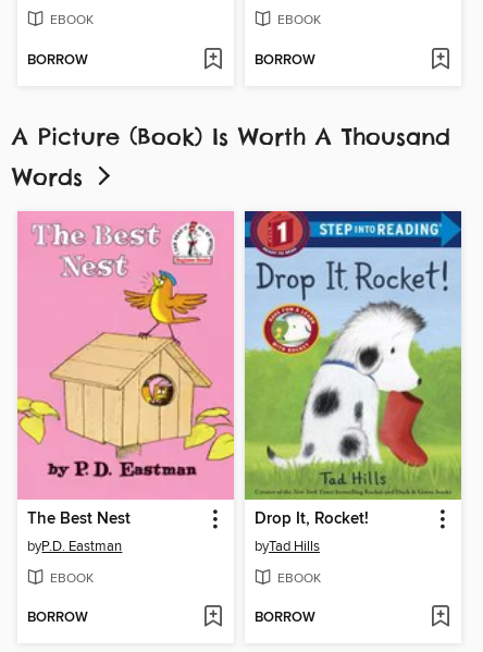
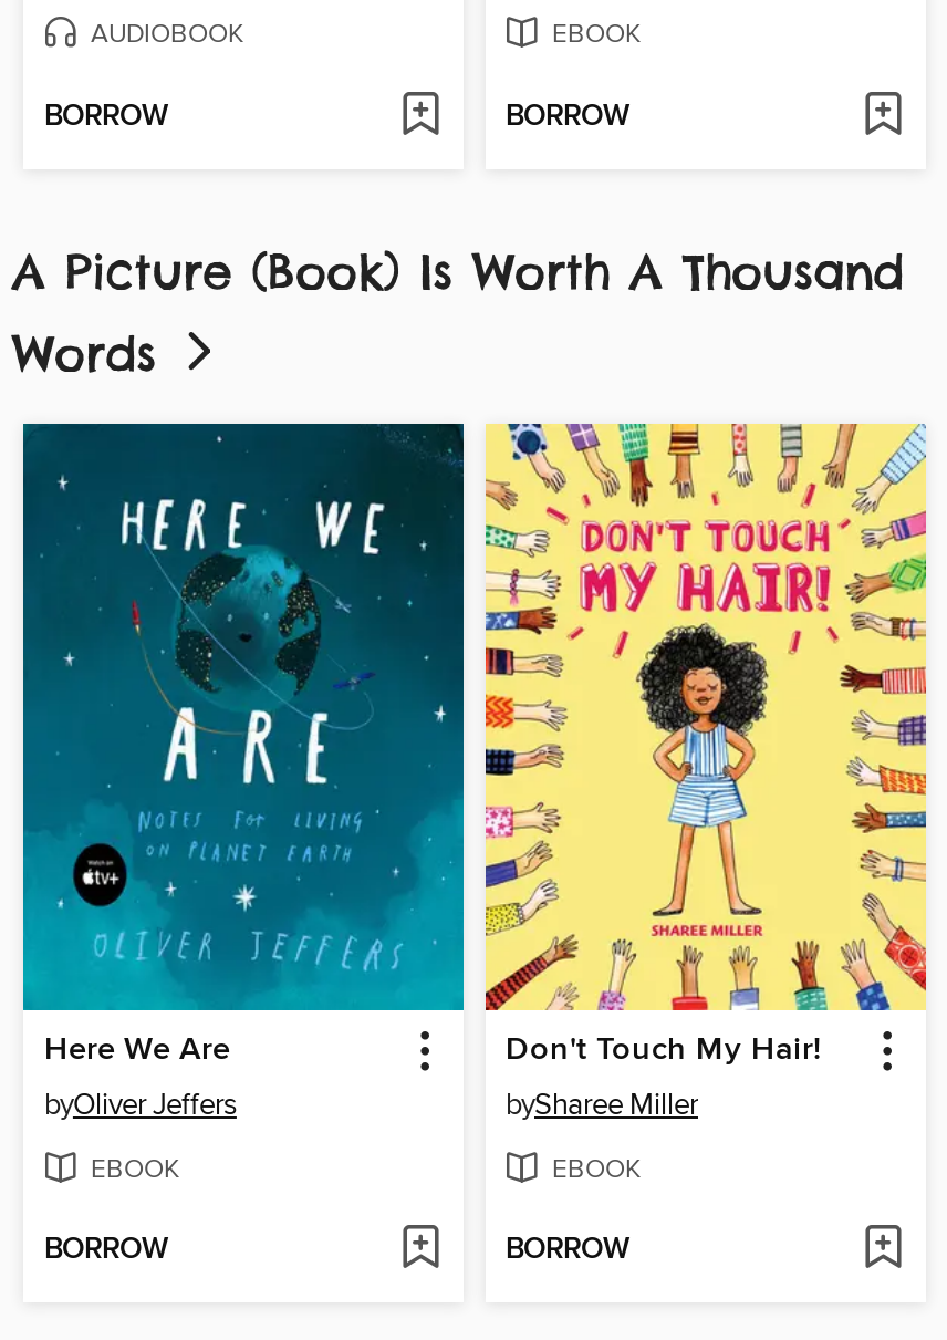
- EBOOK
+ AUDIOBOOK

- [image]
- The Best Nest
- byP.D. Eastman
+ [image]
+ Here We Are
+ byOliver Jeffers

- [image]
- Drop It, Rocket!
- byTad Hills
+ [image]
+ Don't Touch My Hair!
+ bySharee Miller
